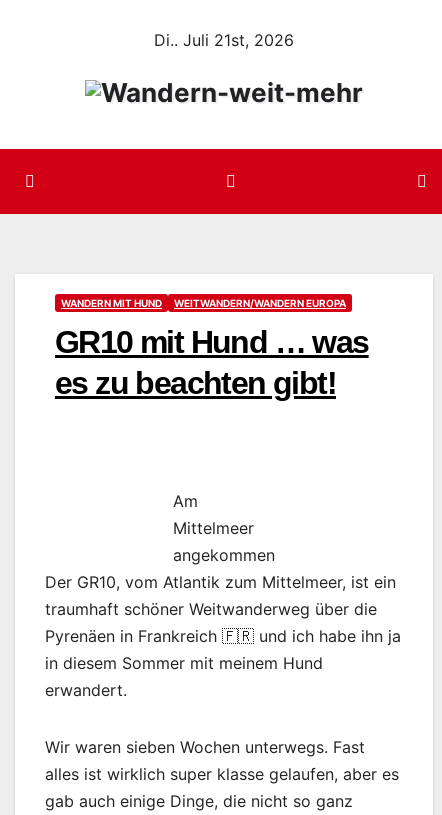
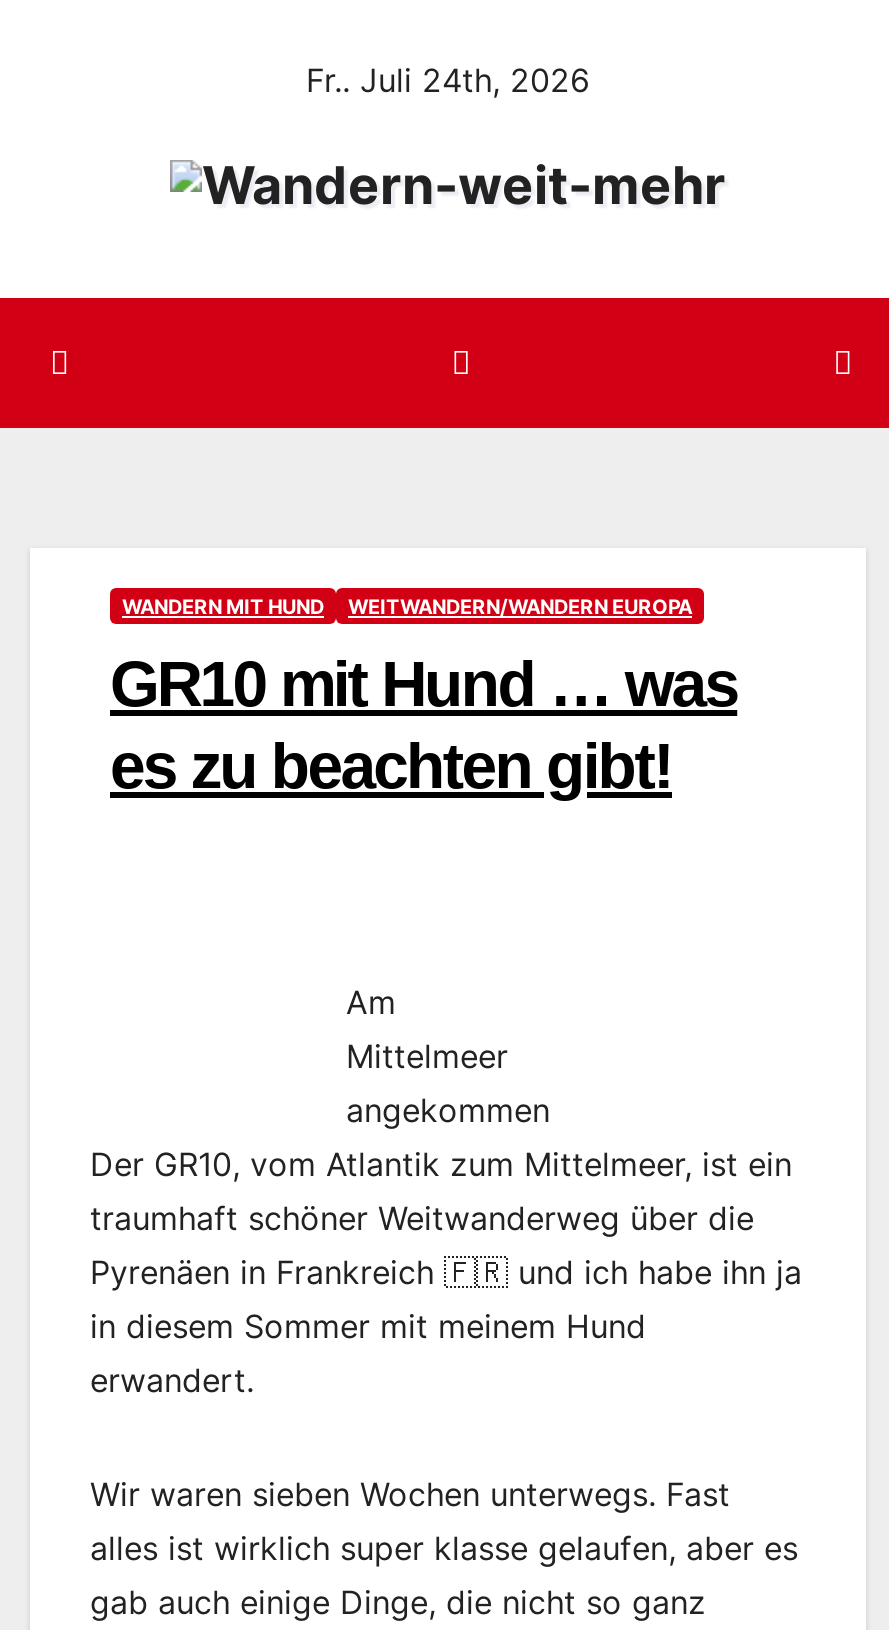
- Di.. Juli 21st, 2026
+ Fr.. Juli 24th, 2026
